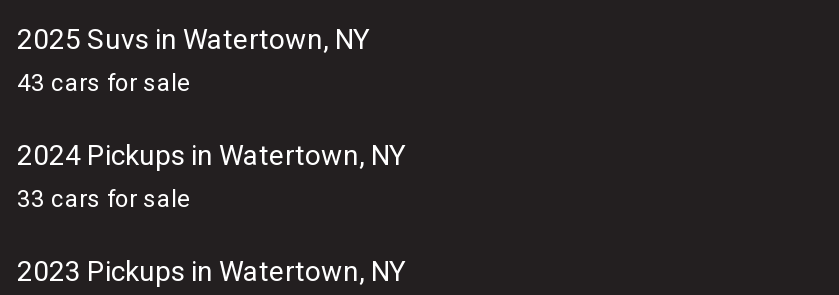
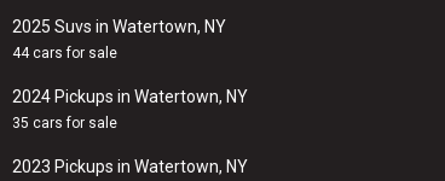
- 43 cars for sale
+ 44 cars for sale

- 33 cars for sale
+ 35 cars for sale
